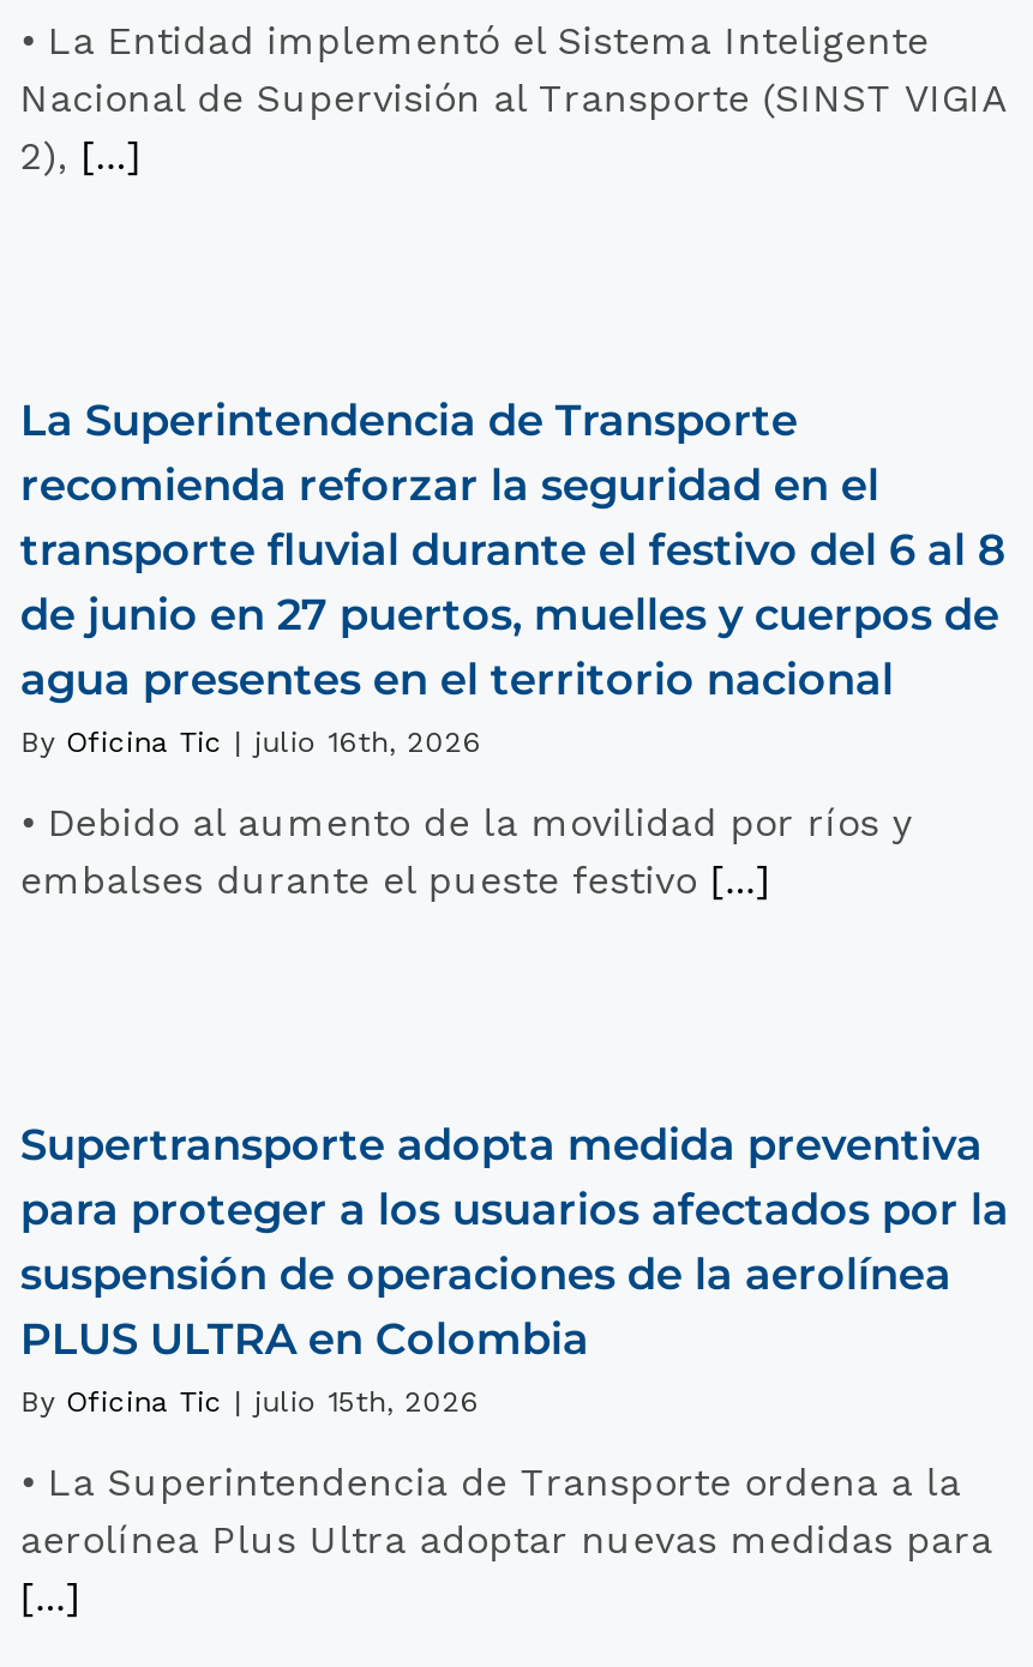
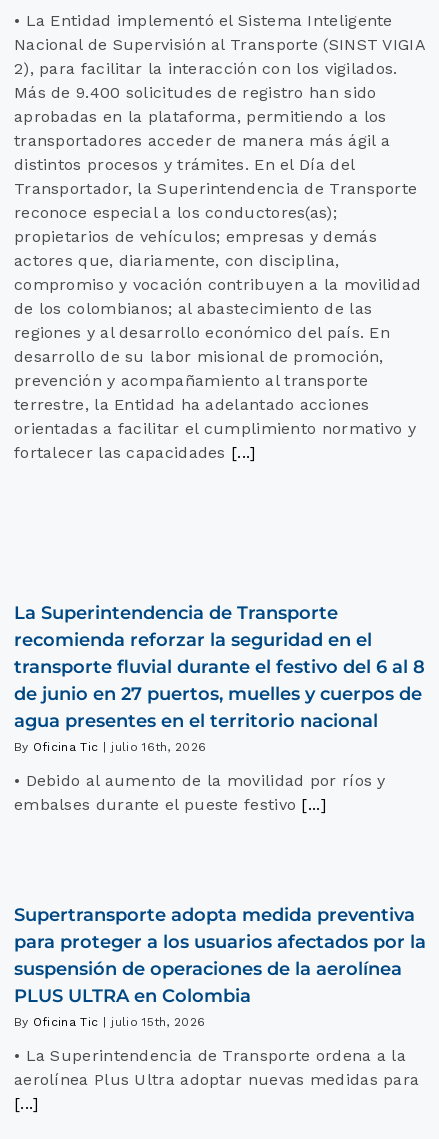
- 2), [...]
+ 2), para facilitar la interacción con los vigilados.
+ Más de 9.400 solicitudes de registro han sido
+ aprobadas en la plataforma, permitiendo a los
+ transportadores acceder de manera más ágil a
+ distintos procesos y trámites. En el Día del
+ Transportador, la Superintendencia de Transporte
+ reconoce especial a los conductores(as);
+ propietarios de vehículos; empresas y demás
+ actores que, diariamente, con disciplina,
+ compromiso y vocación contribuyen a la movilidad
+ de los colombianos; al abastecimiento de las
+ regiones y al desarrollo económico del país. En
+ desarrollo de su labor misional de promoción,
+ prevención y acompañamiento al transporte
+ terrestre, la Entidad ha adelantado acciones
+ orientadas a facilitar el cumplimiento normativo y
+ fortalecer las capacidades [...]
